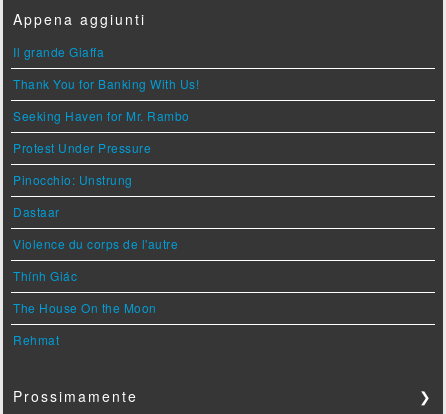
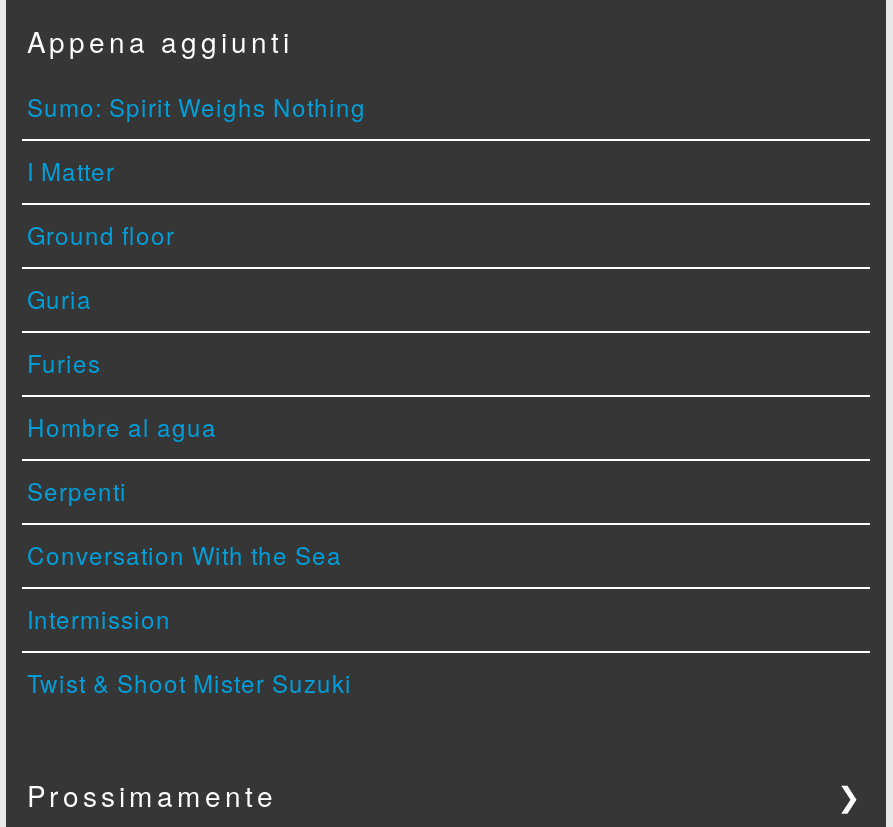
- Il grande Giaffa
+ Sumo: Spirit Weighs Nothing

- Thank You for Banking With Us!
+ I Matter

- Seeking Haven for Mr. Rambo
+ Ground floor

- Protest Under Pressure
+ Guria

- Pinocchio: Unstrung
+ Furies

- Dastaar
+ Hombre al agua

- Violence du corps de l'autre
+ Serpenti

- Thính Giác
+ Conversation With the Sea

- The House On the Moon
+ Intermission

- Rehmat
+ Twist & Shoot Mister Suzuki
